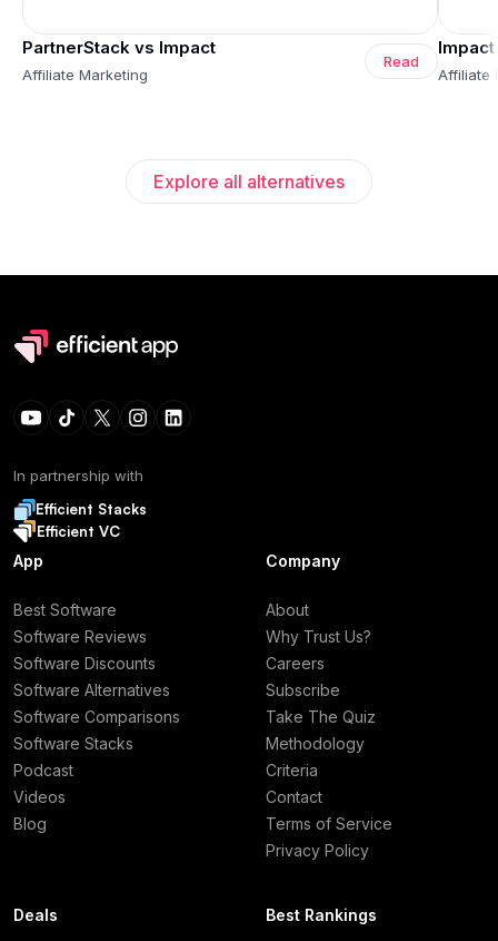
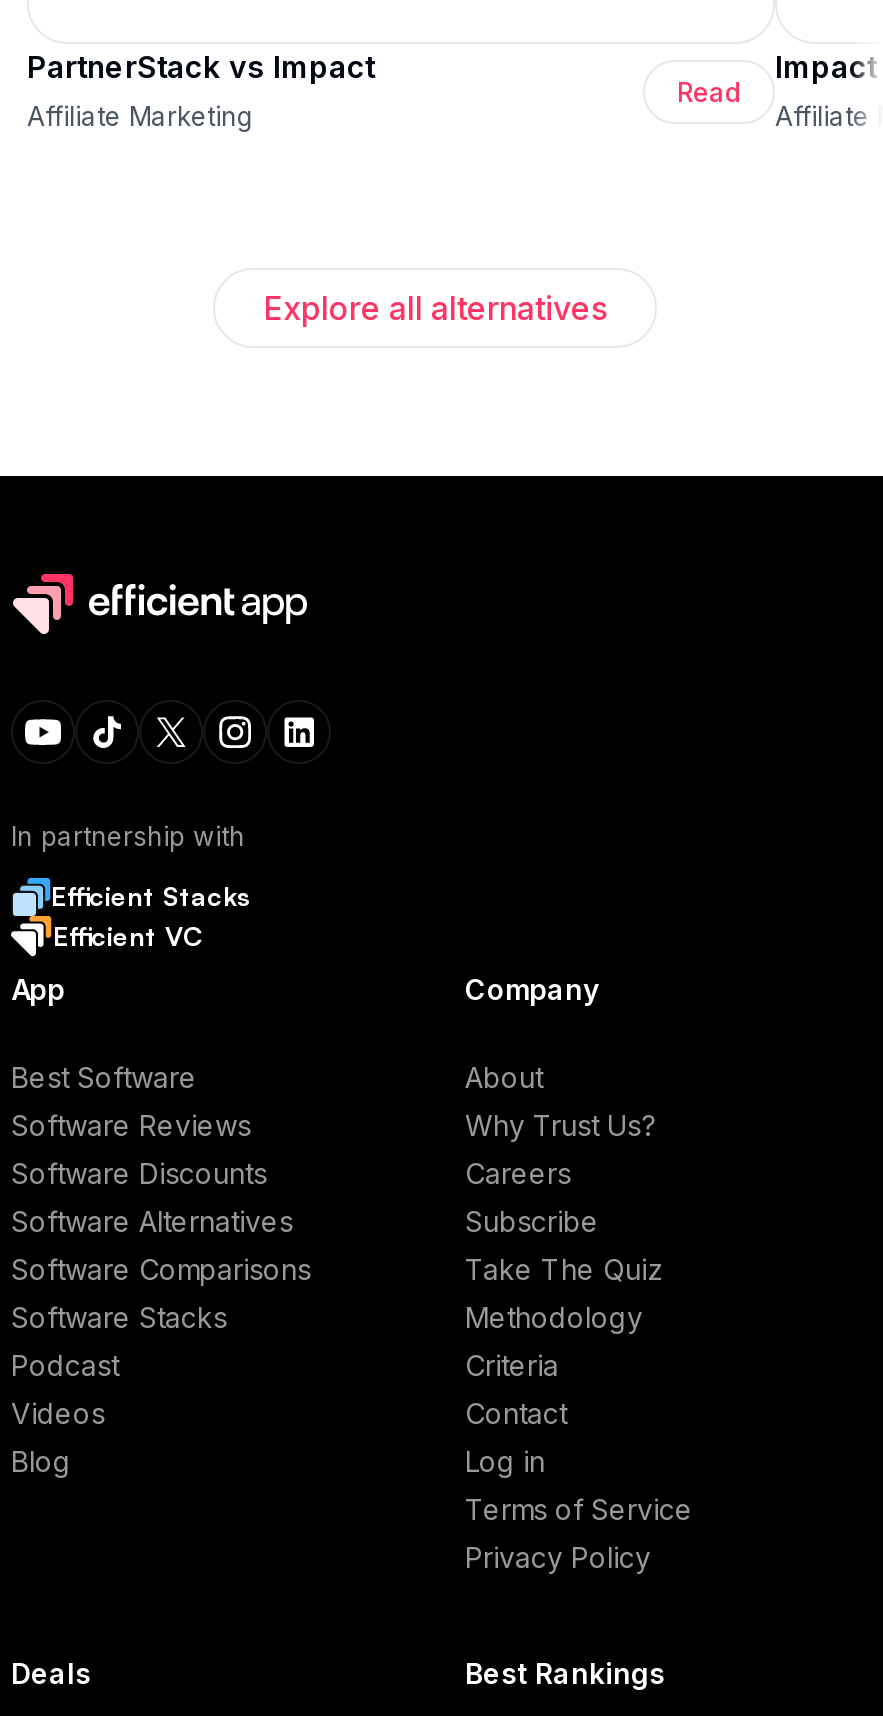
+ Log in
